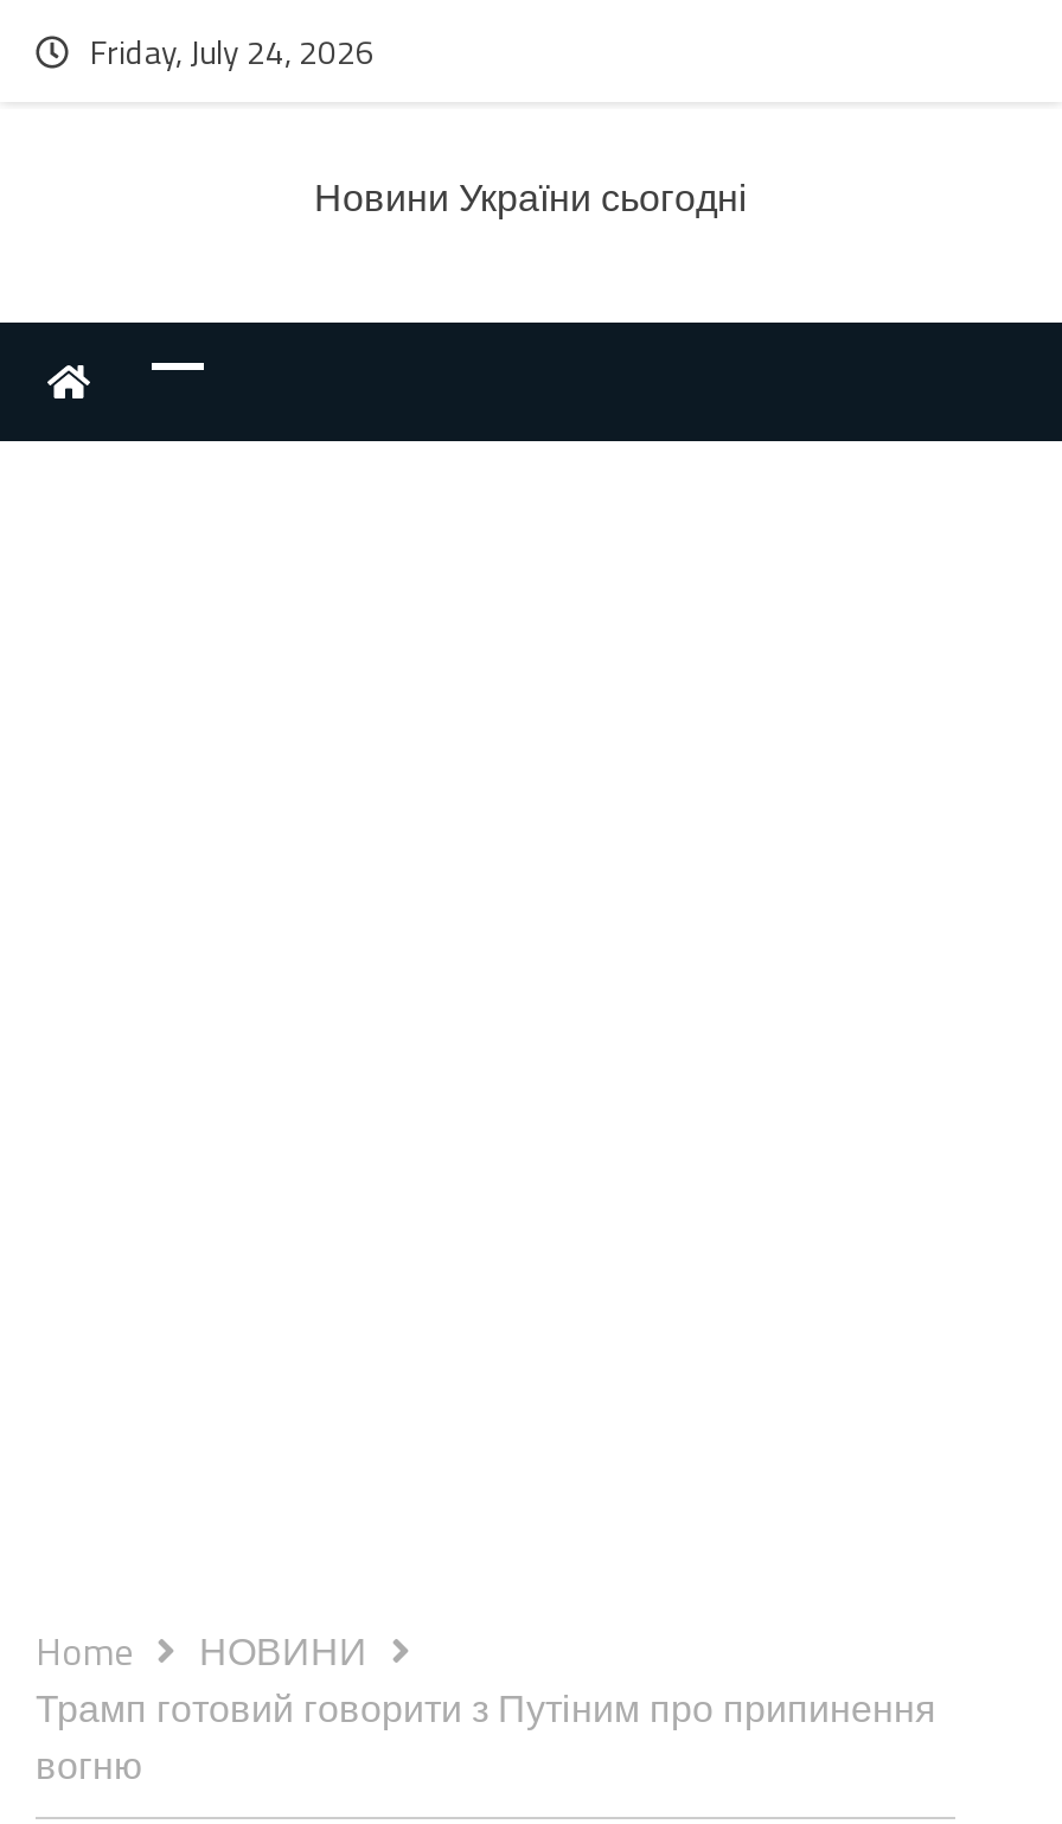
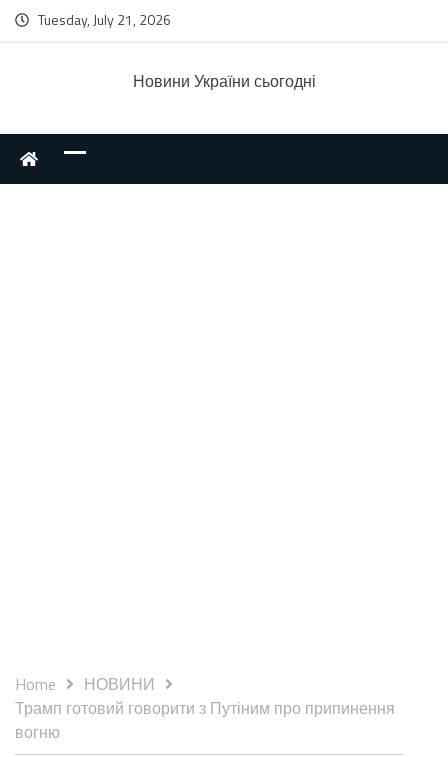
- Friday, July 24, 2026
+ Tuesday, July 21, 2026
